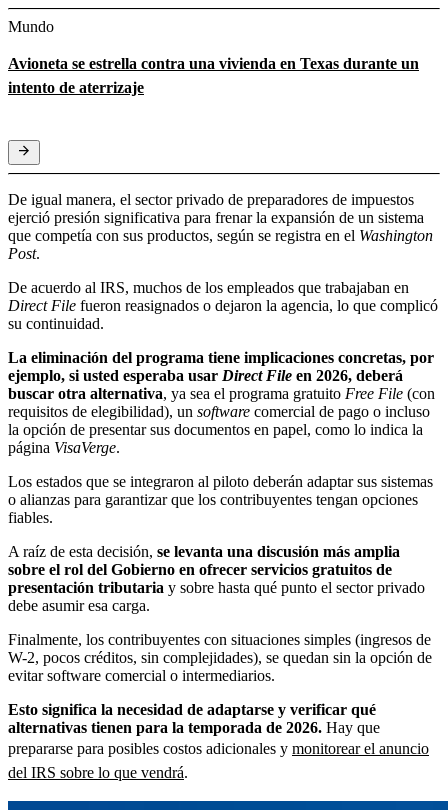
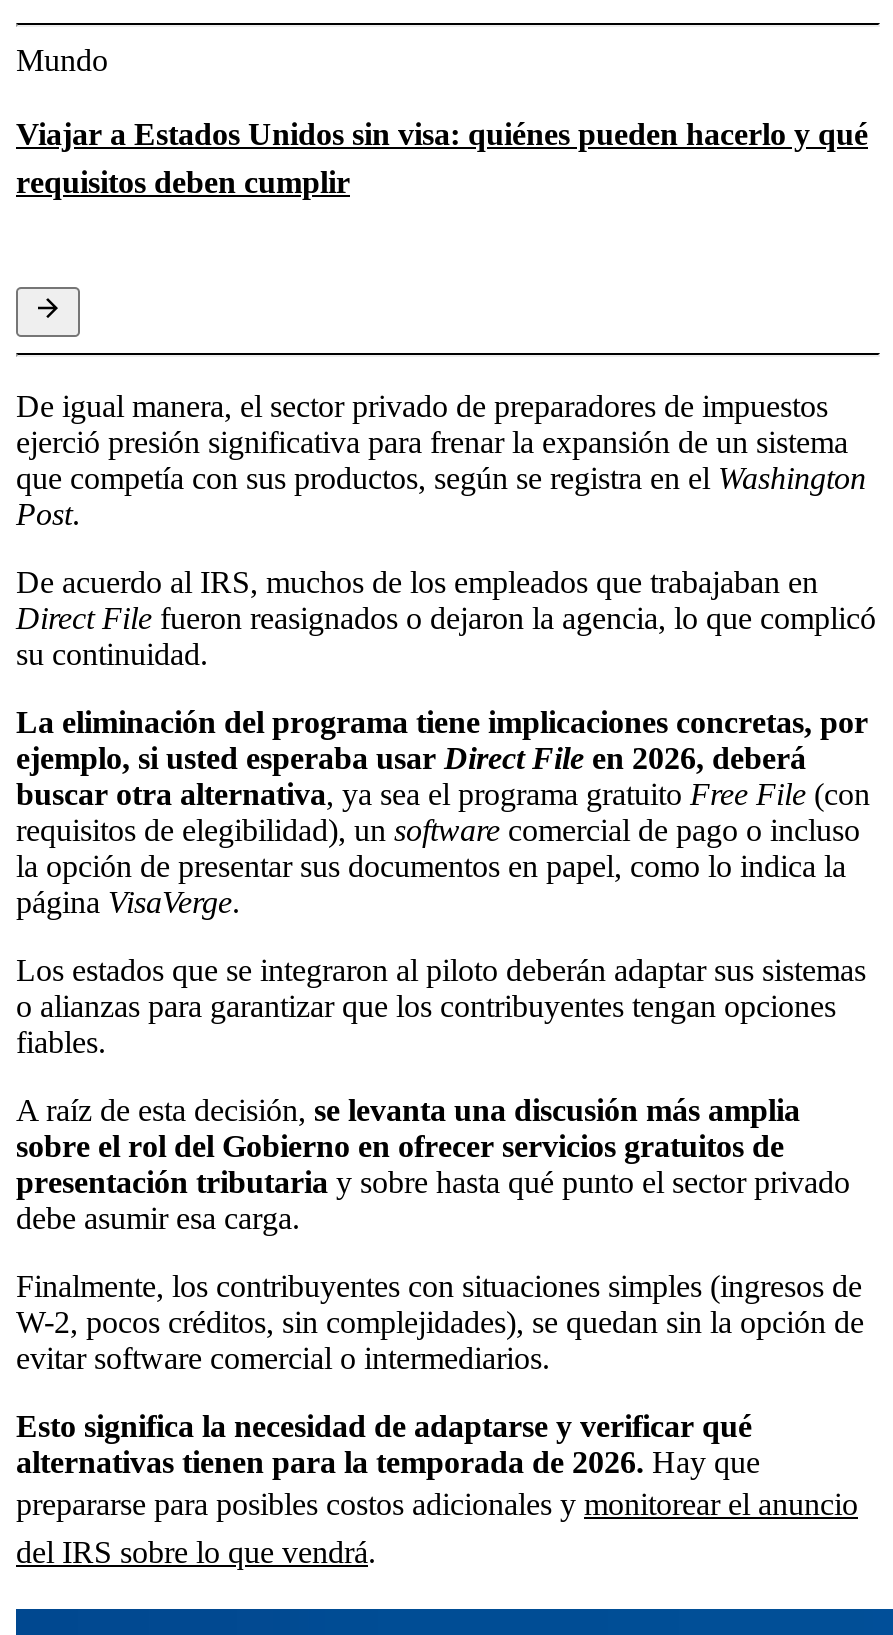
- Avioneta se estrella contra una vivienda en Texas durante un
- intento de aterrizaje
+ Viajar a Estados Unidos sin visa: quiénes pueden hacerlo y qué
+ requisitos deben cumplir
